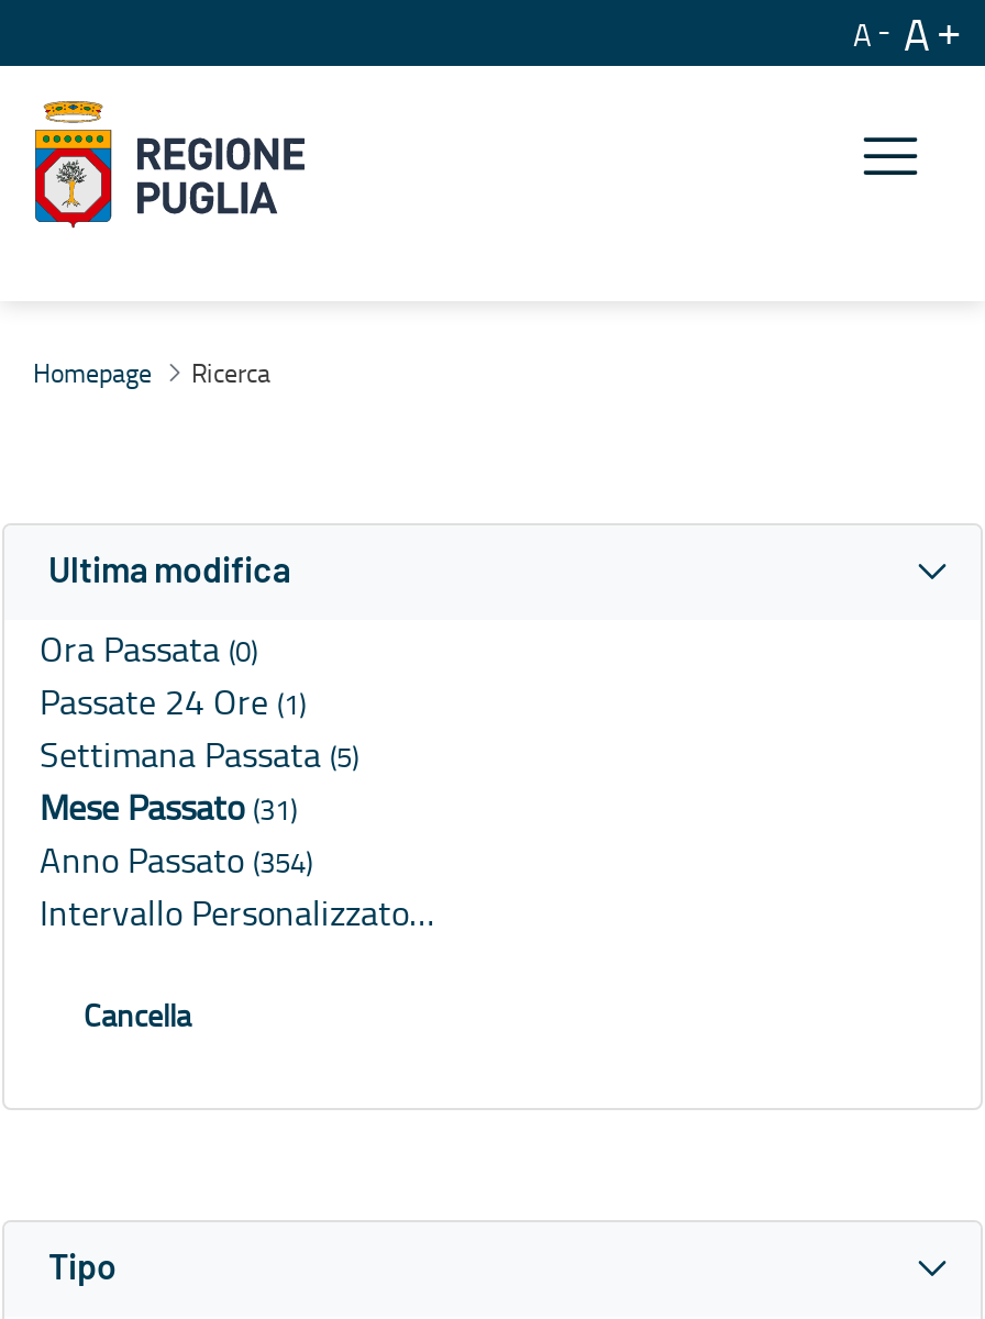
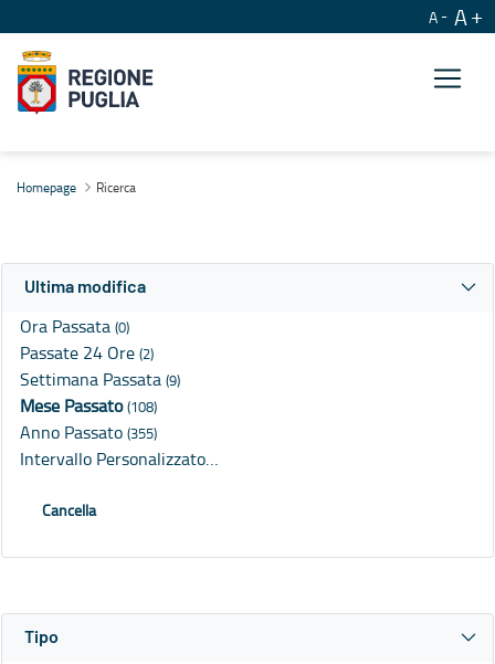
- Passate 24 Ore (1)
+ Passate 24 Ore (2)

- Settimana Passata (5)
+ Settimana Passata (9)

- Mese Passato (31)
+ Mese Passato (108)

- Anno Passato (354)
+ Anno Passato (355)
